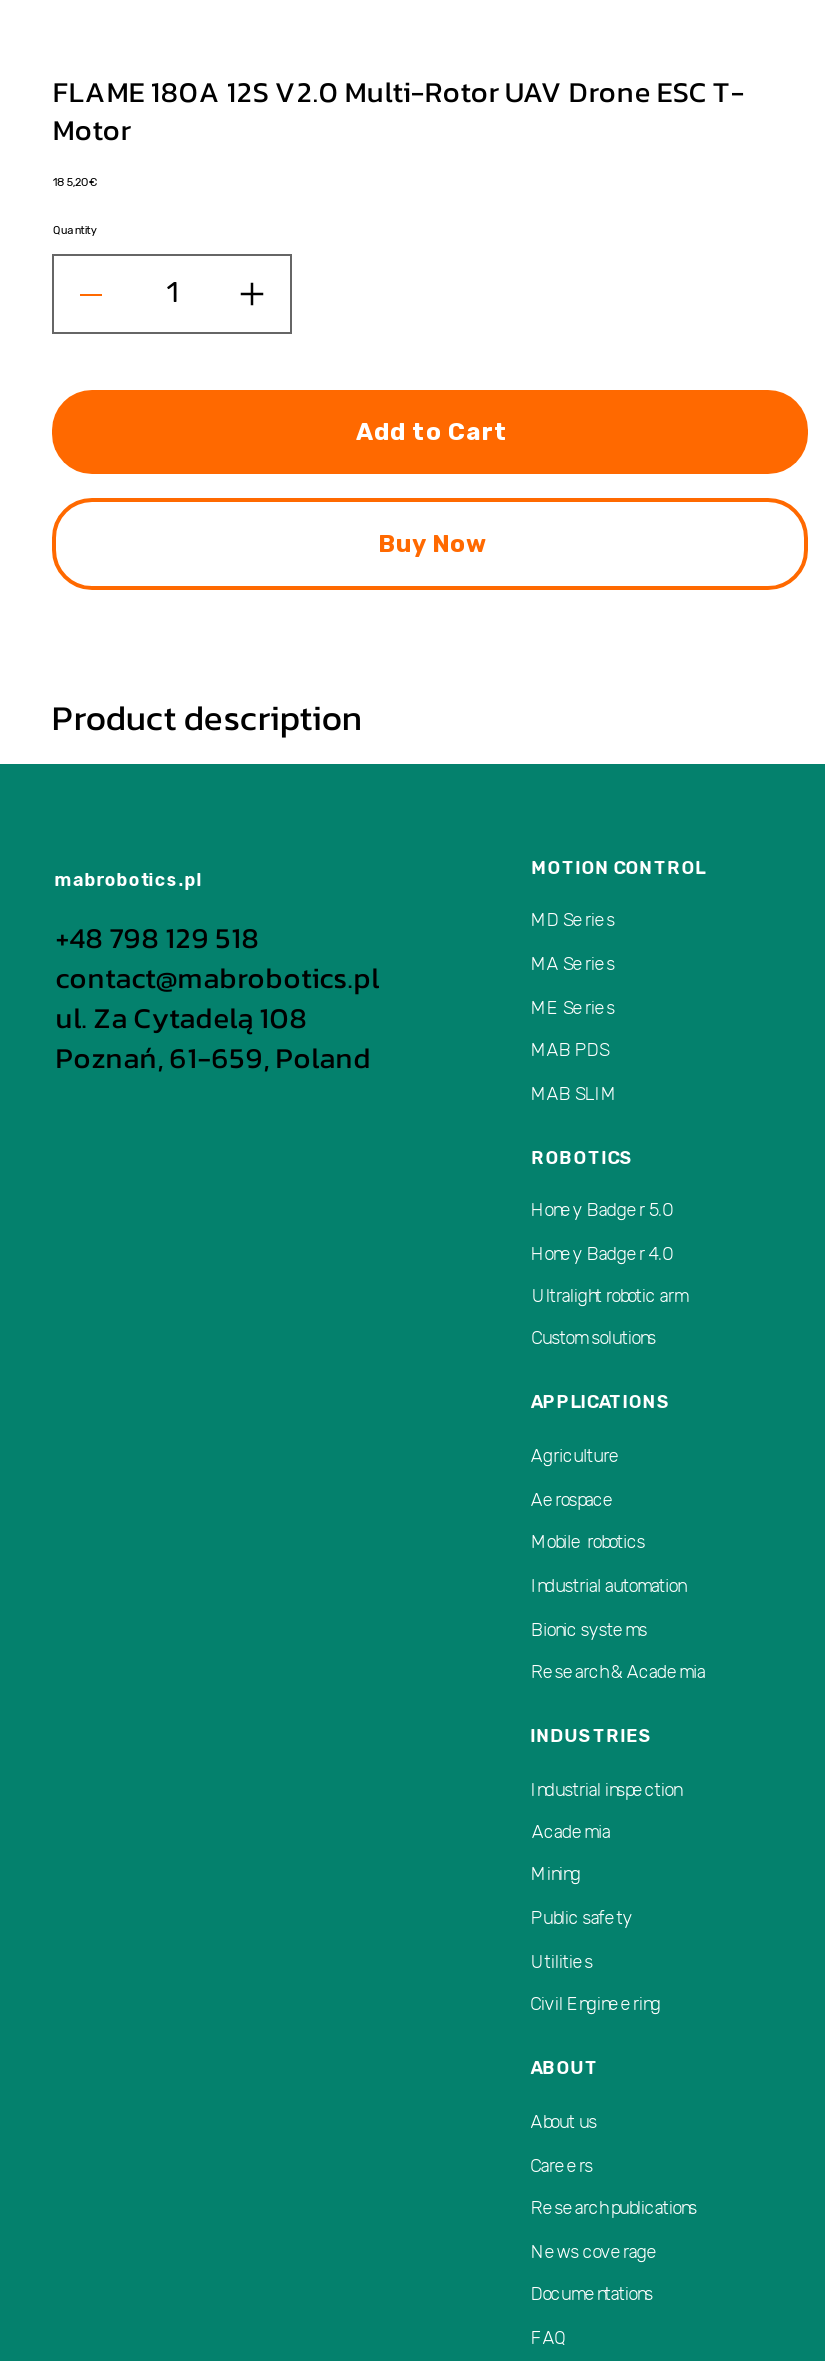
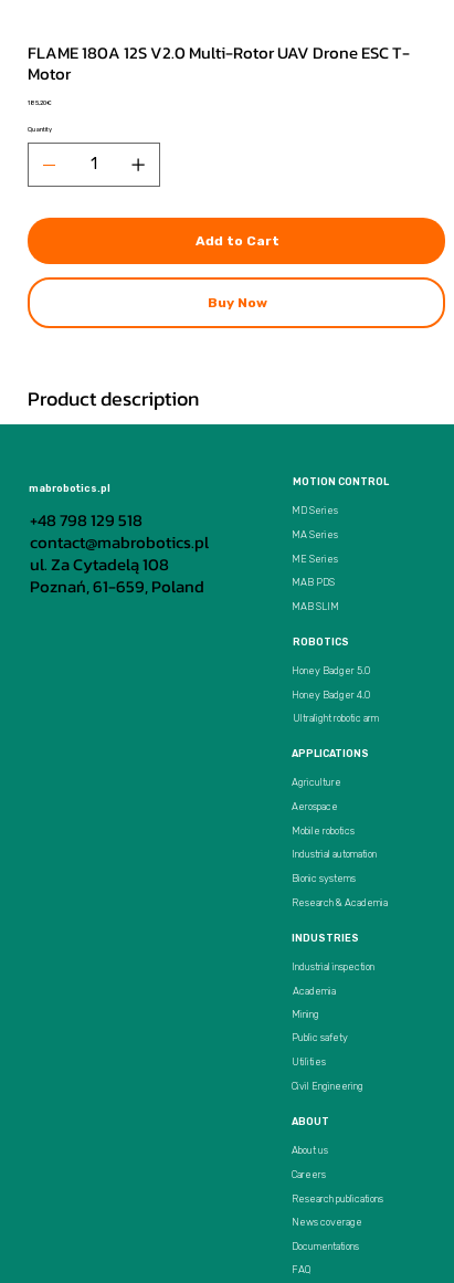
- Custom solutions
